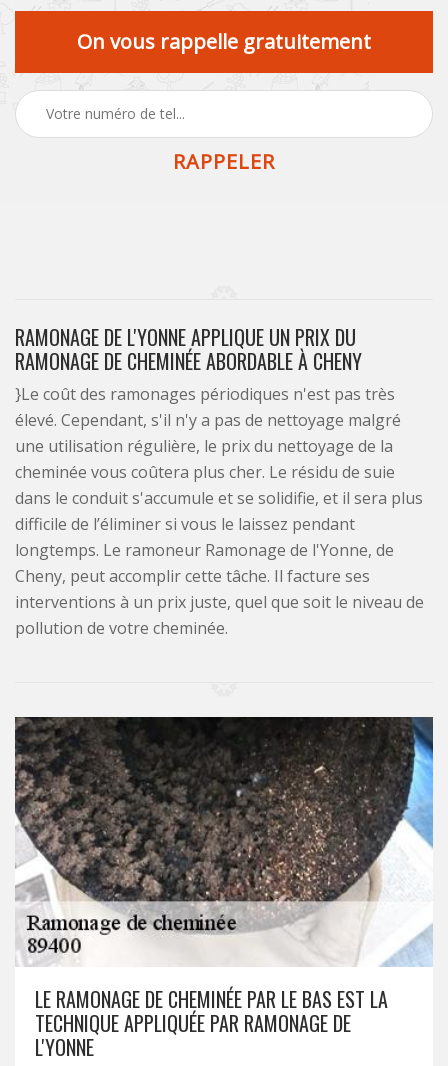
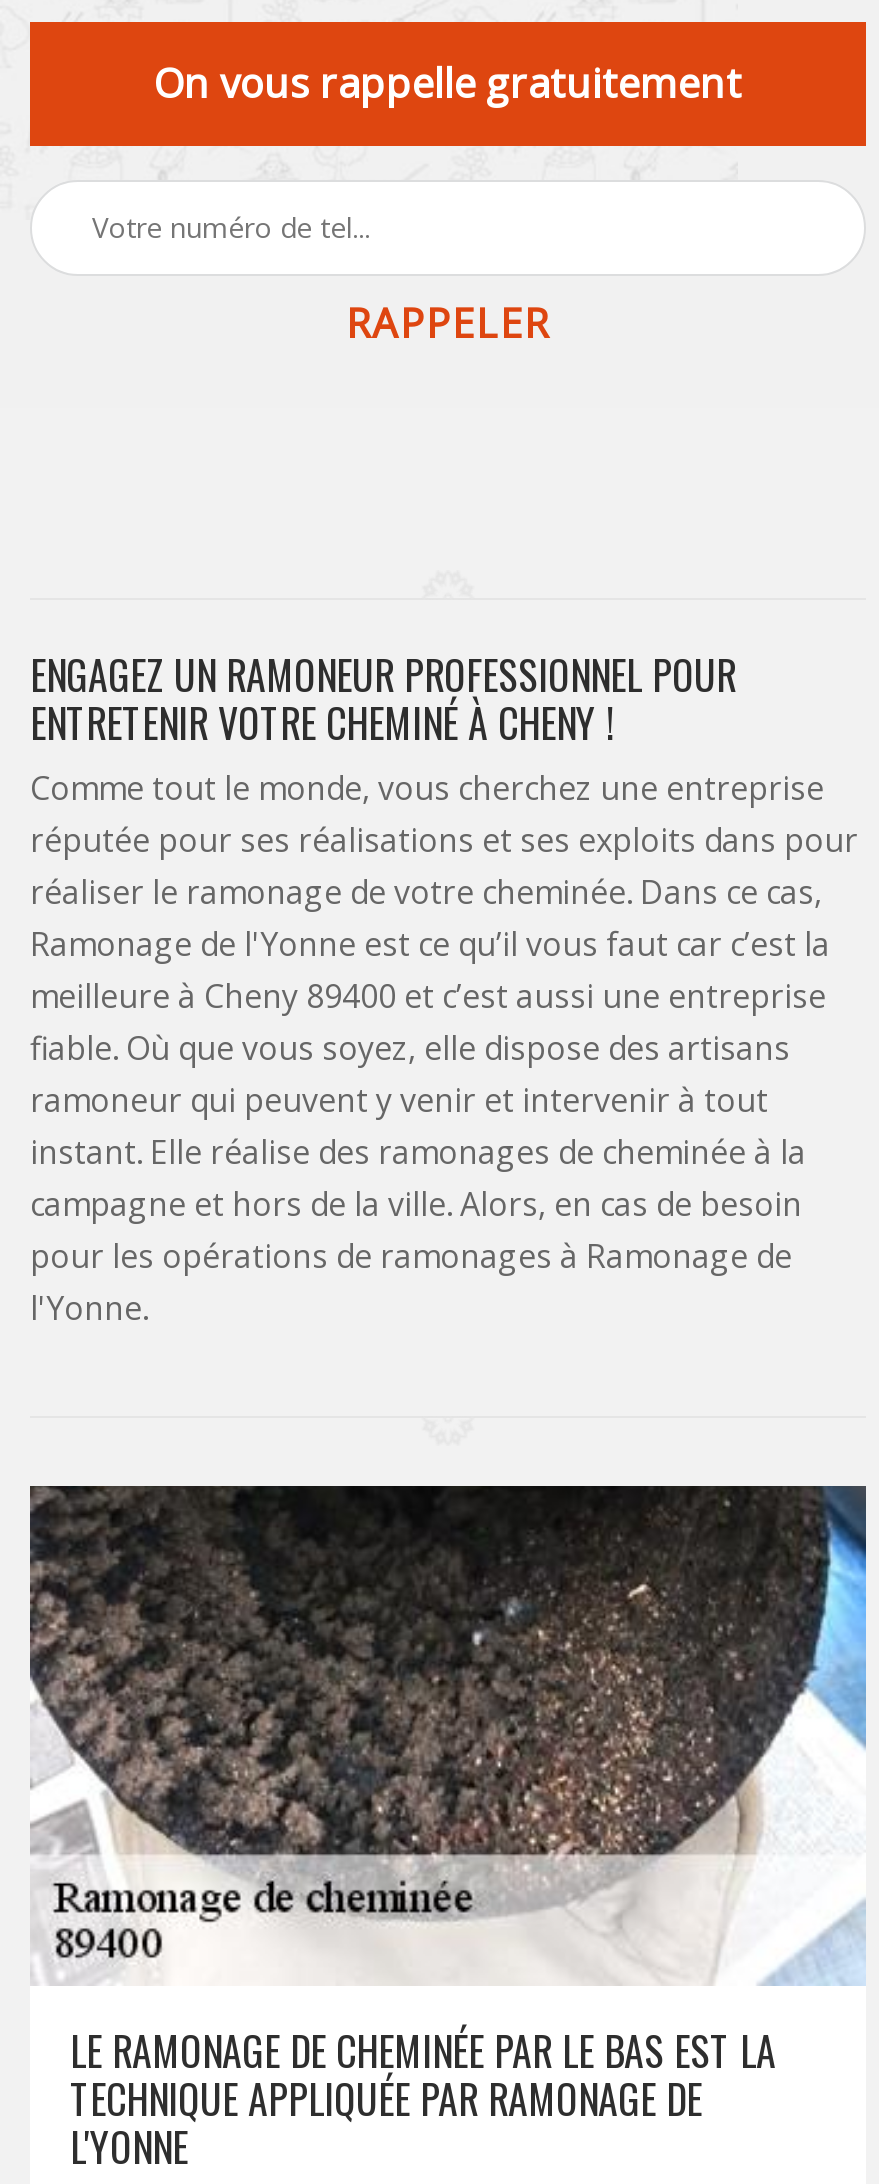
- RAMONAGE DE L'YONNE APPLIQUE UN PRIX DU
- RAMONAGE DE CHEMINÉE ABORDABLE À CHENY
- }Le coût des ramonages périodiques n'est pas très
- élevé. Cependant, s'il n'y a pas de nettoyage malgré
- une utilisation régulière, le prix du nettoyage de la
- cheminée vous coûtera plus cher. Le résidu de suie
- dans le conduit s'accumule et se solidifie, et il sera plus
- difficile de l’éliminer si vous le laissez pendant
- longtemps. Le ramoneur Ramonage de l'Yonne, de
- Cheny, peut accomplir cette tâche. Il facture ses
- interventions à un prix juste, quel que soit le niveau de
- pollution de votre cheminée.
+ ENGAGEZ UN RAMONEUR PROFESSIONNEL POUR
+ ENTRETENIR VOTRE CHEMINÉ À CHENY !
+ Comme tout le monde, vous cherchez une entreprise
+ réputée pour ses réalisations et ses exploits dans pour
+ réaliser le ramonage de votre cheminée. Dans ce cas,
+ Ramonage de l'Yonne est ce qu’il vous faut car c’est la
+ meilleure à Cheny 89400 et c’est aussi une entreprise
+ fiable. Où que vous soyez, elle dispose des artisans
+ ramoneur qui peuvent y venir et intervenir à tout
+ instant. Elle réalise des ramonages de cheminée à la
+ campagne et hors de la ville. Alors, en cas de besoin
+ pour les opérations de ramonages à Ramonage de
+ l'Yonne.
